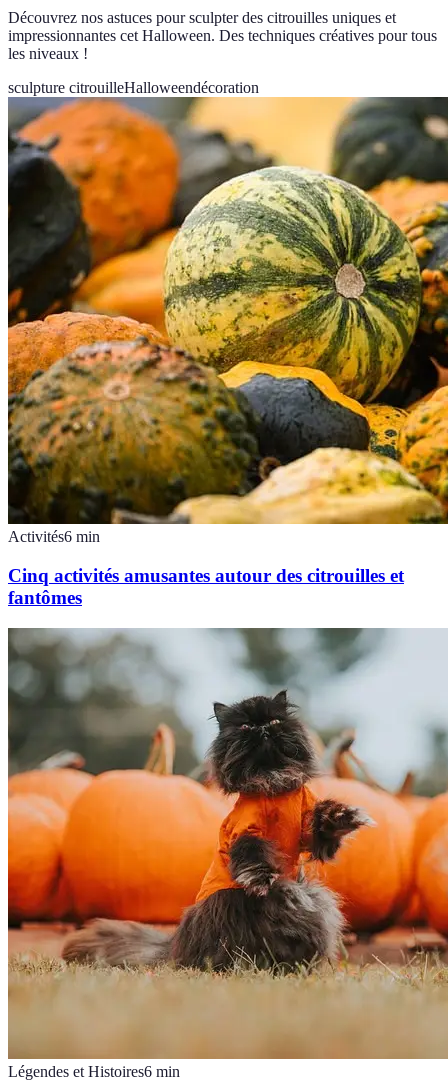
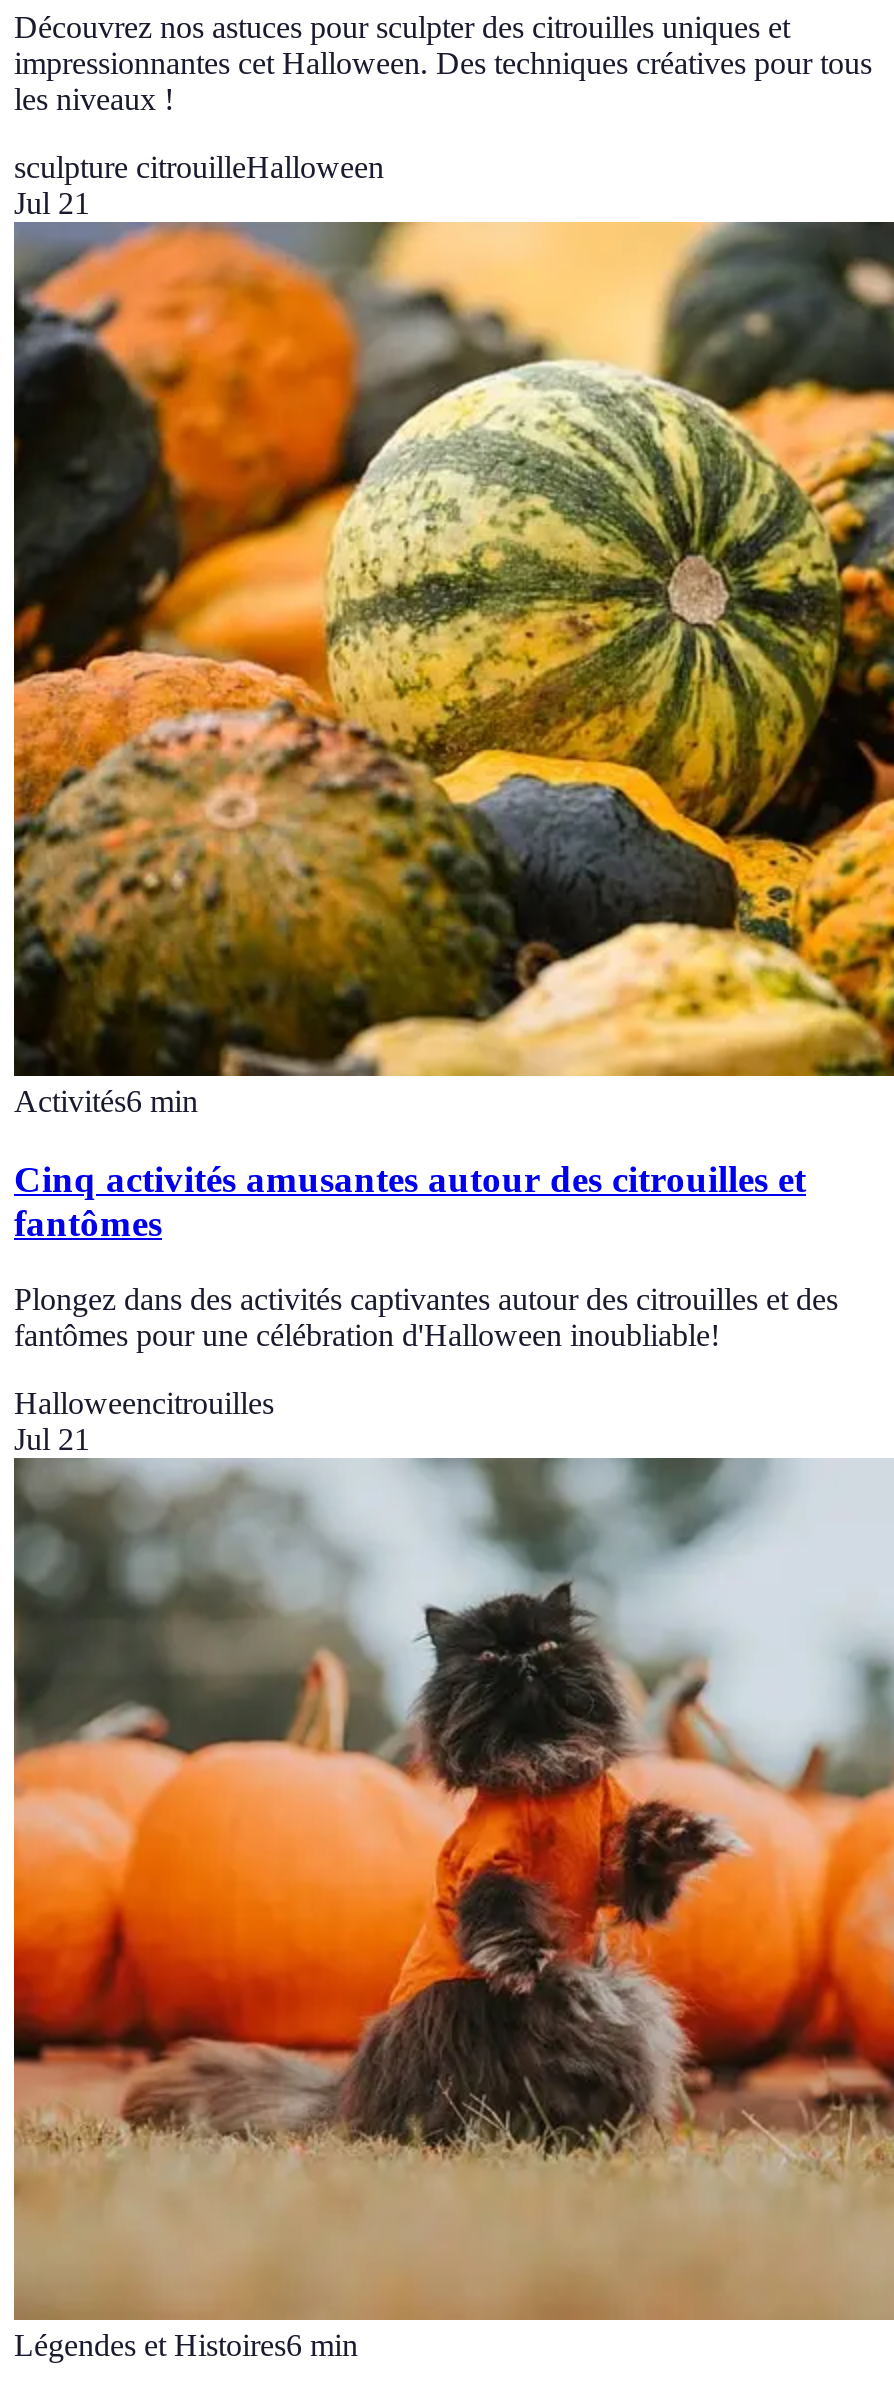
- sculpture citrouilleHalloweendécoration
+ sculpture citrouilleHalloween
+ Jul 21

+ Plongez dans des activités captivantes autour des citrouilles et des
+ fantômes pour une célébration d'Halloween inoubliable!
+ Halloweencitrouilles
+ Jul 21
